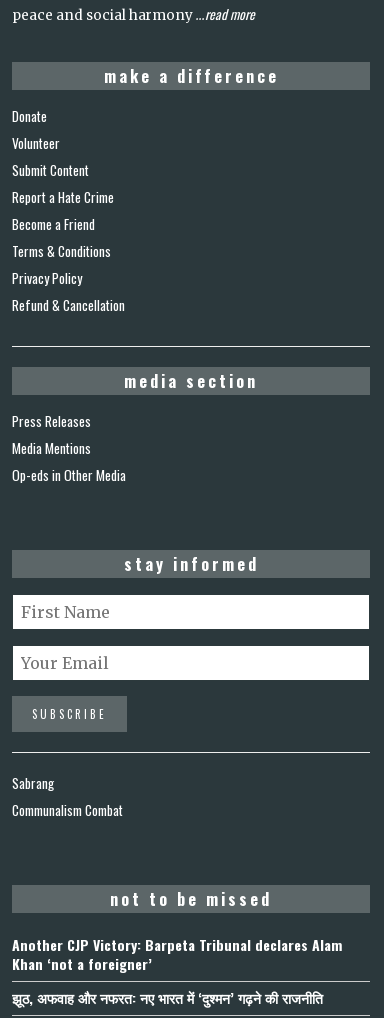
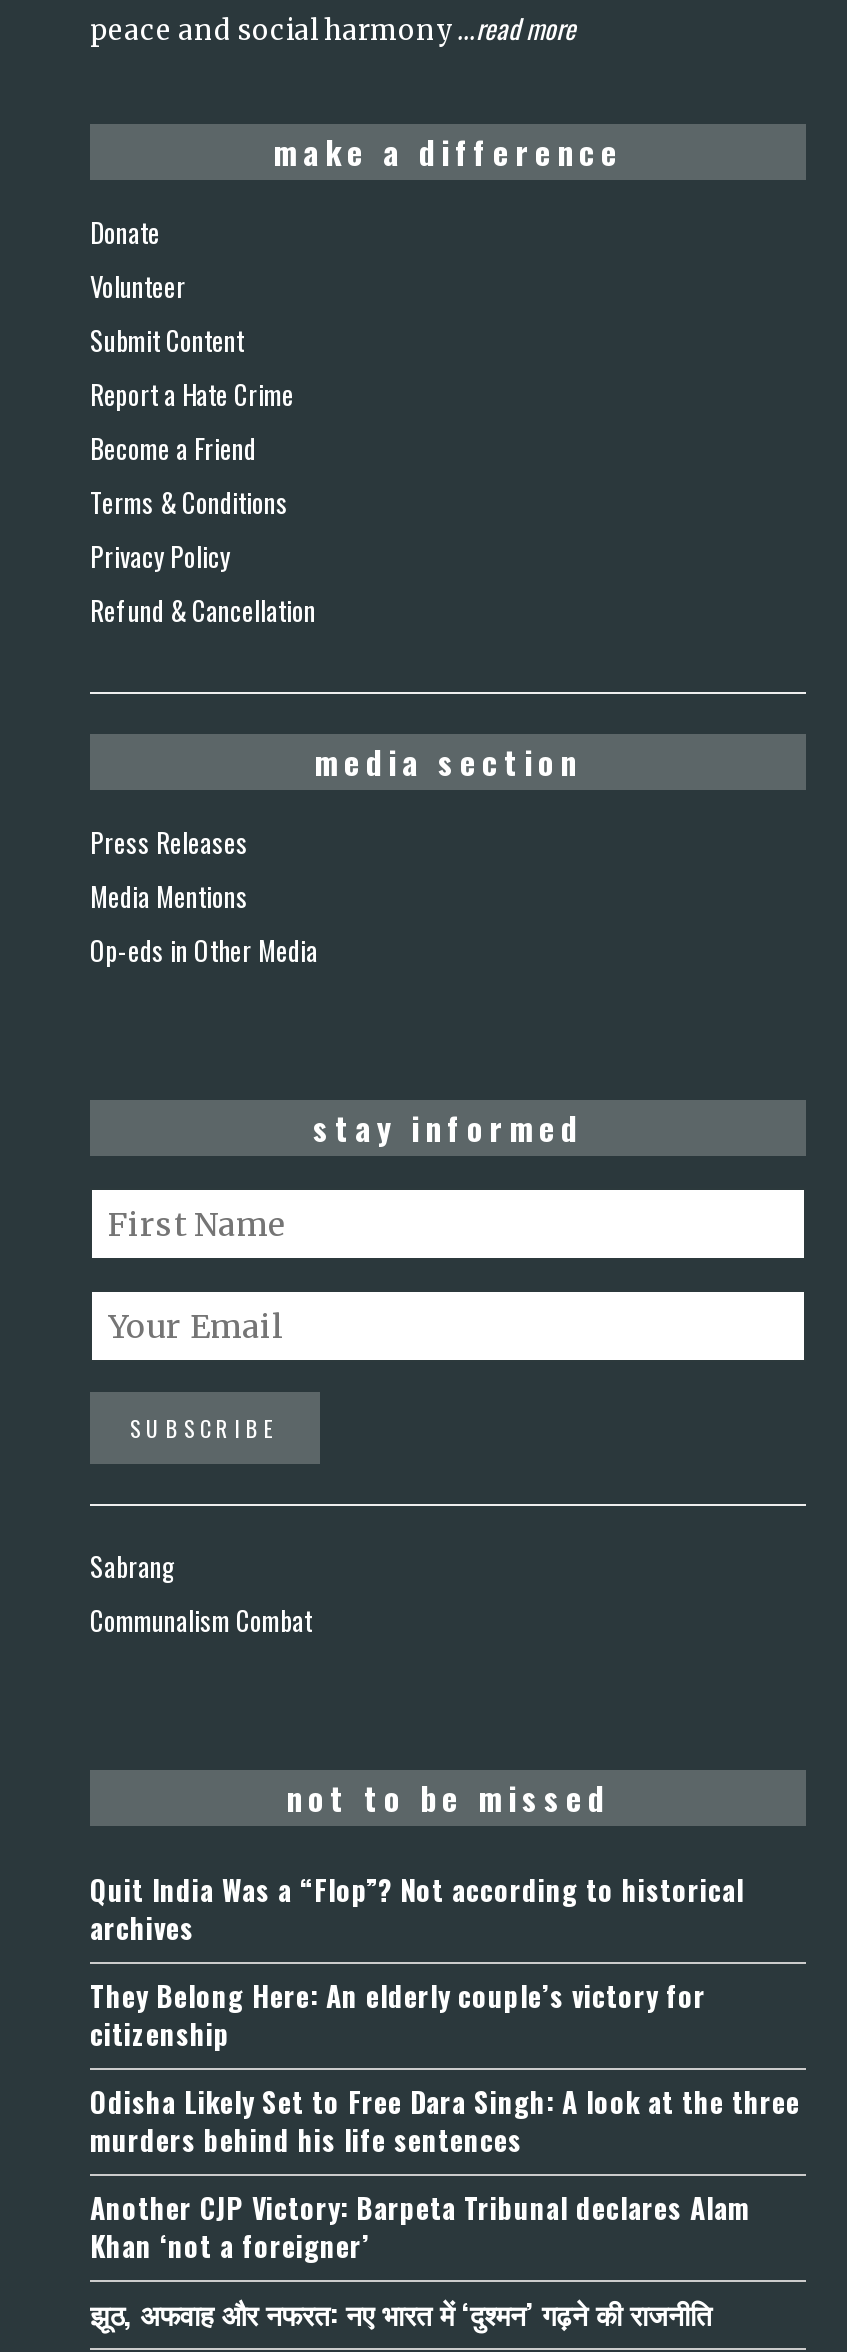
+ Quit India Was a “Flop”? Not according to historical
+ archives
+ They Belong Here: An elderly couple’s victory for
+ citizenship
+ Odisha Likely Set to Free Dara Singh: A look at the three
+ murders behind his life sentences
